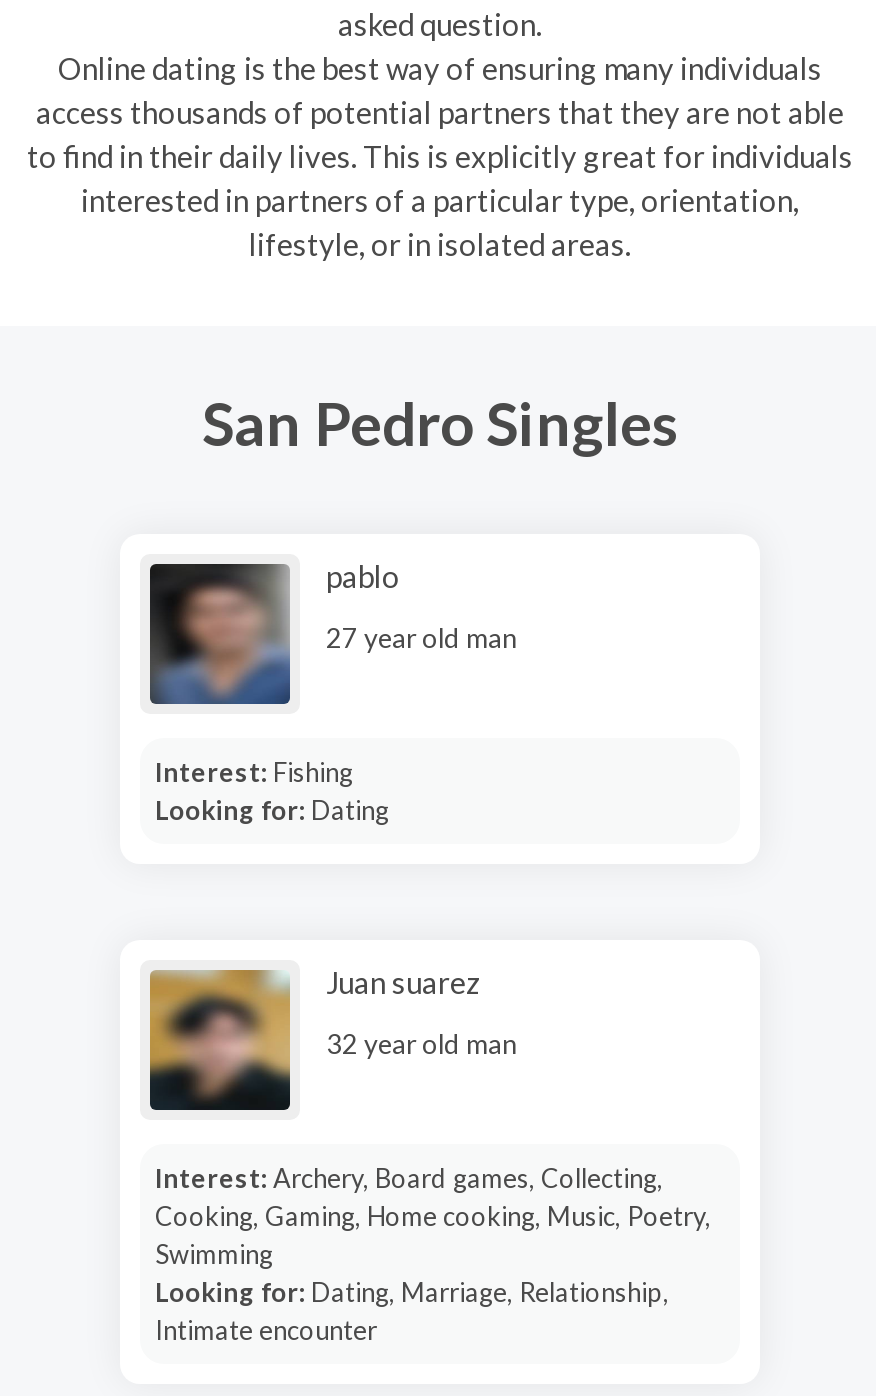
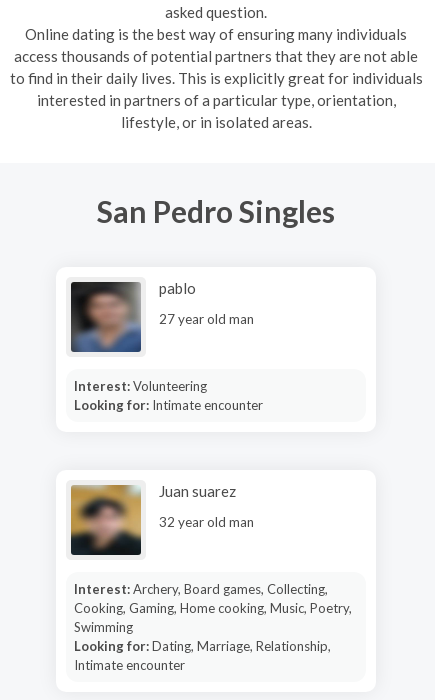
- Interest: Fishing
- Looking for: Dating
+ Interest: Volunteering
+ Looking for: Intimate encounter
